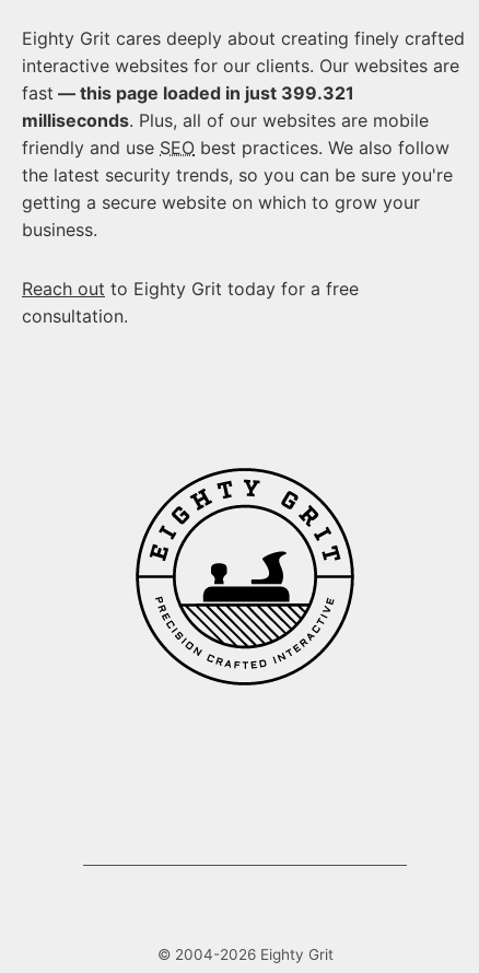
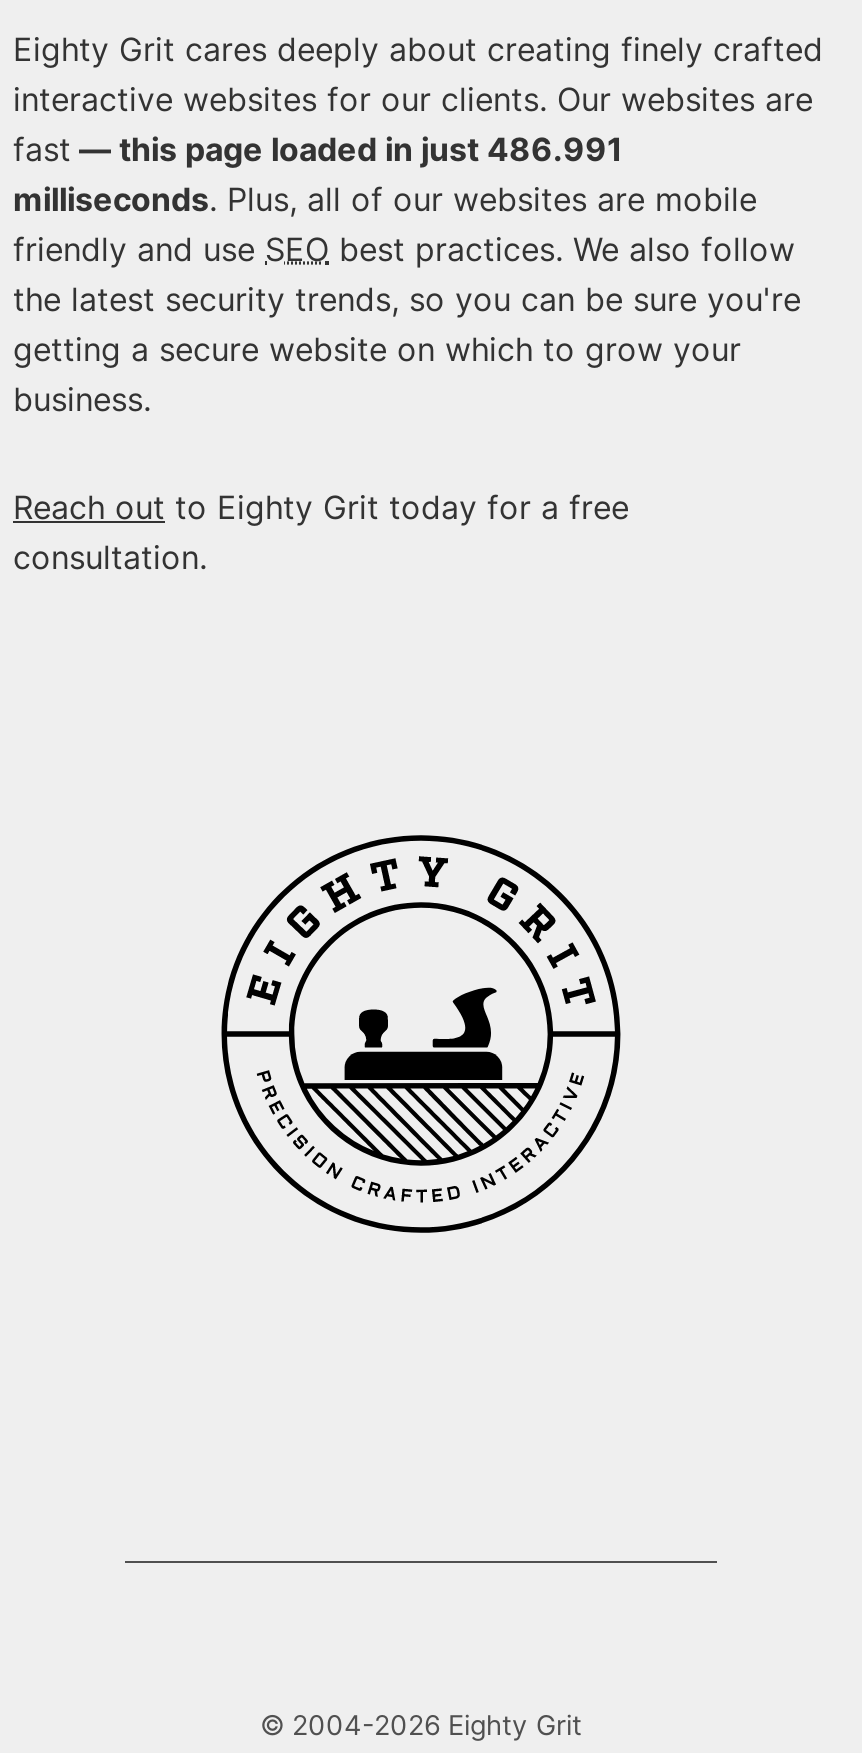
- fast — this page loaded in just 399.321
+ fast — this page loaded in just 486.991
